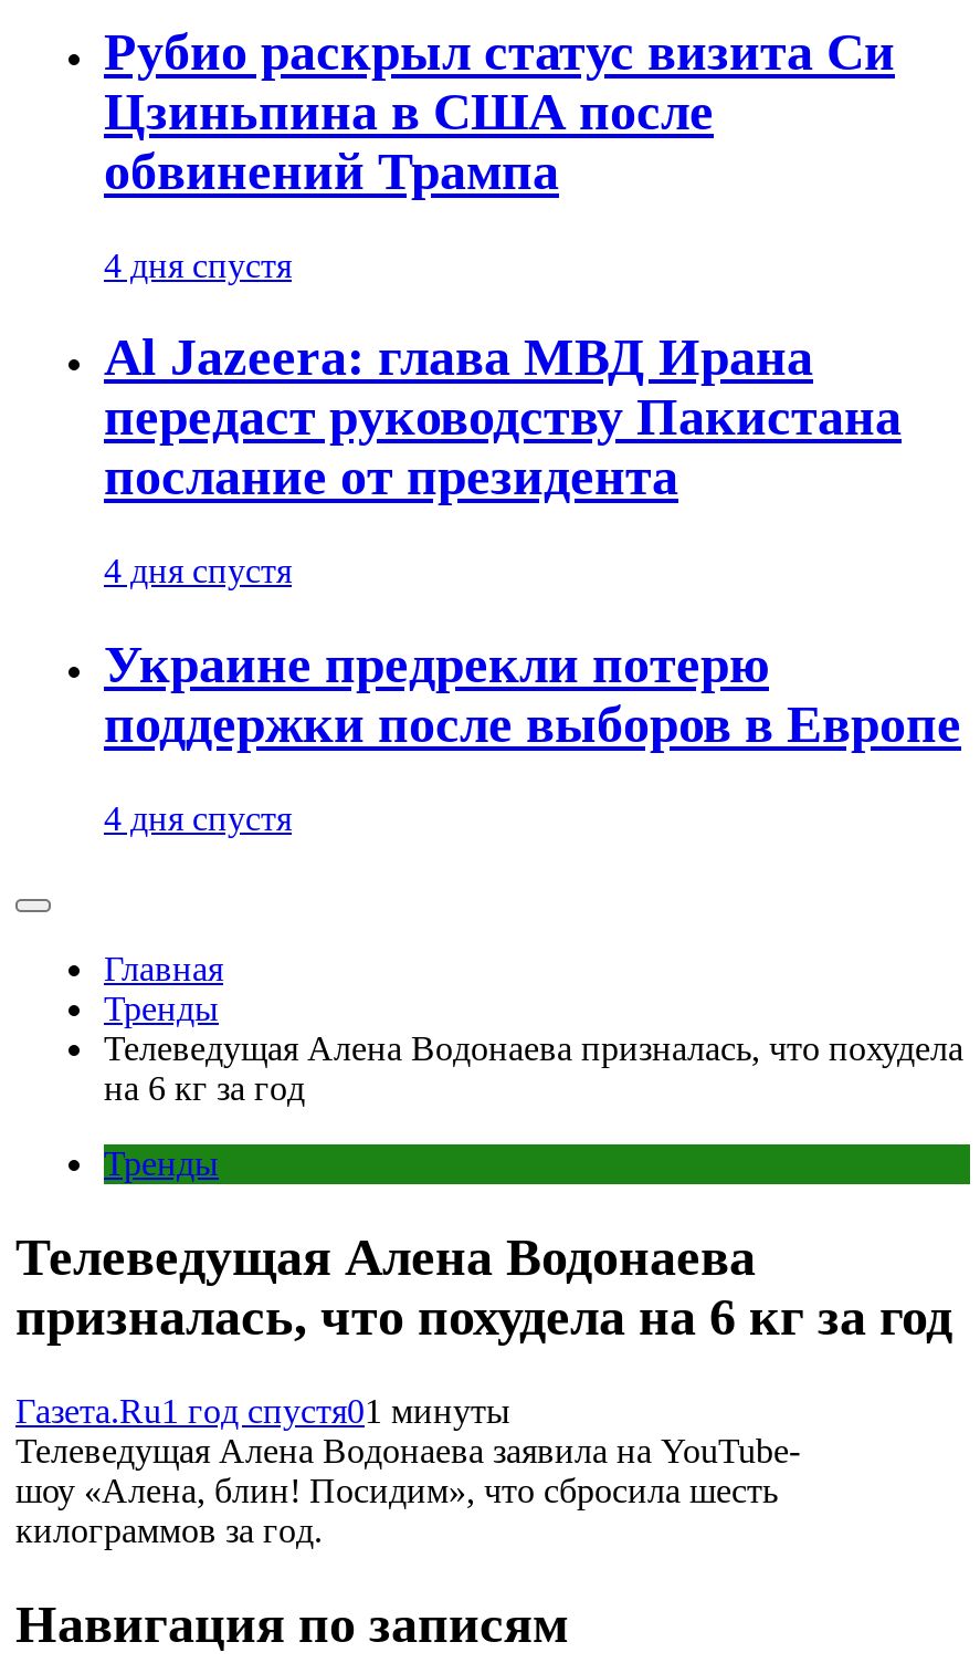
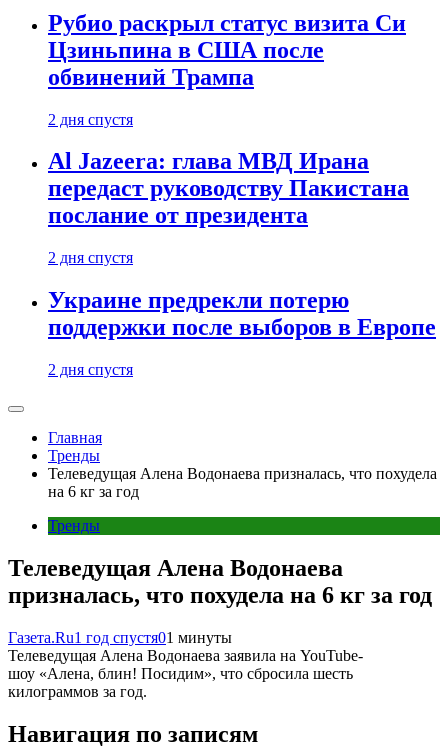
- 4 дня спустя
+ 2 дня спустя

- 4 дня спустя
+ 2 дня спустя

- 4 дня спустя
+ 2 дня спустя
